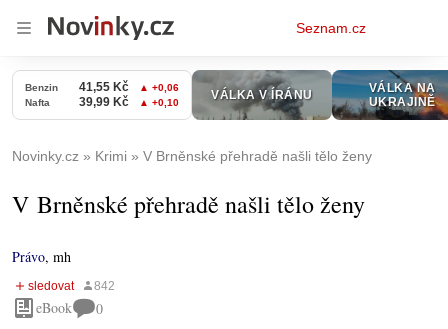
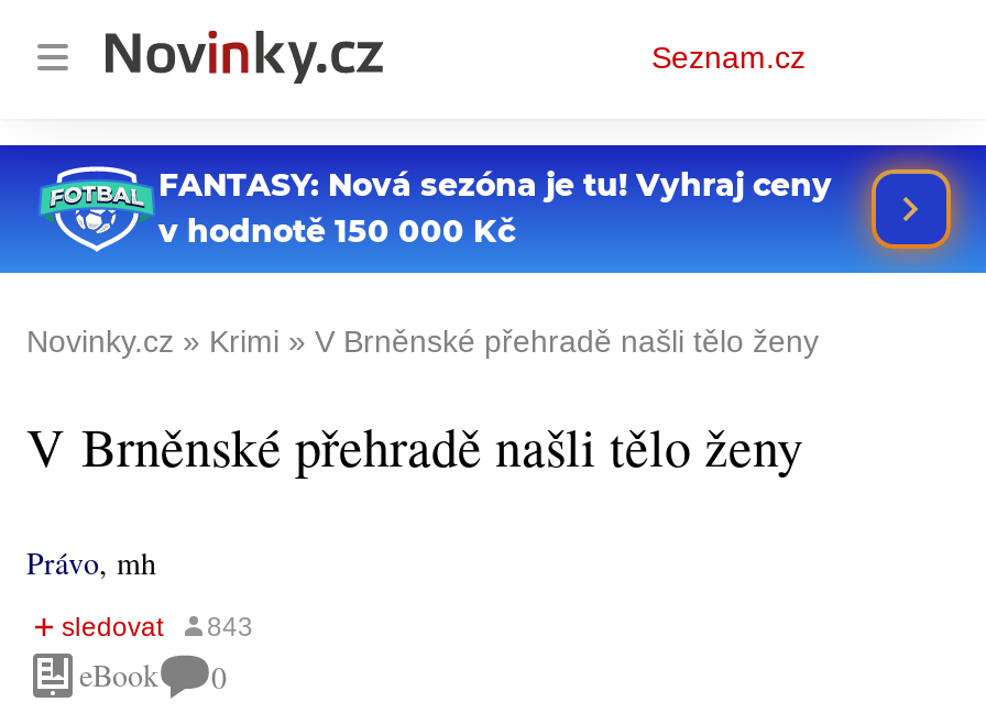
- [image]
+ [image]
